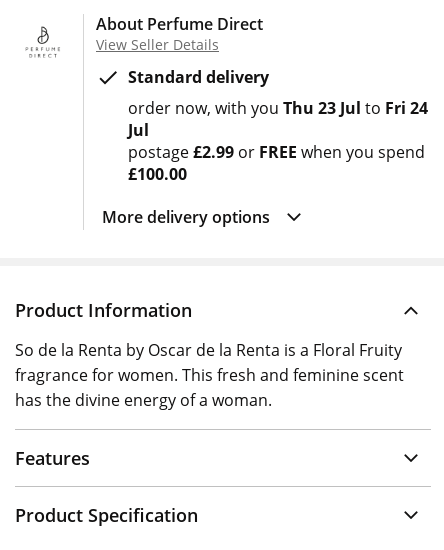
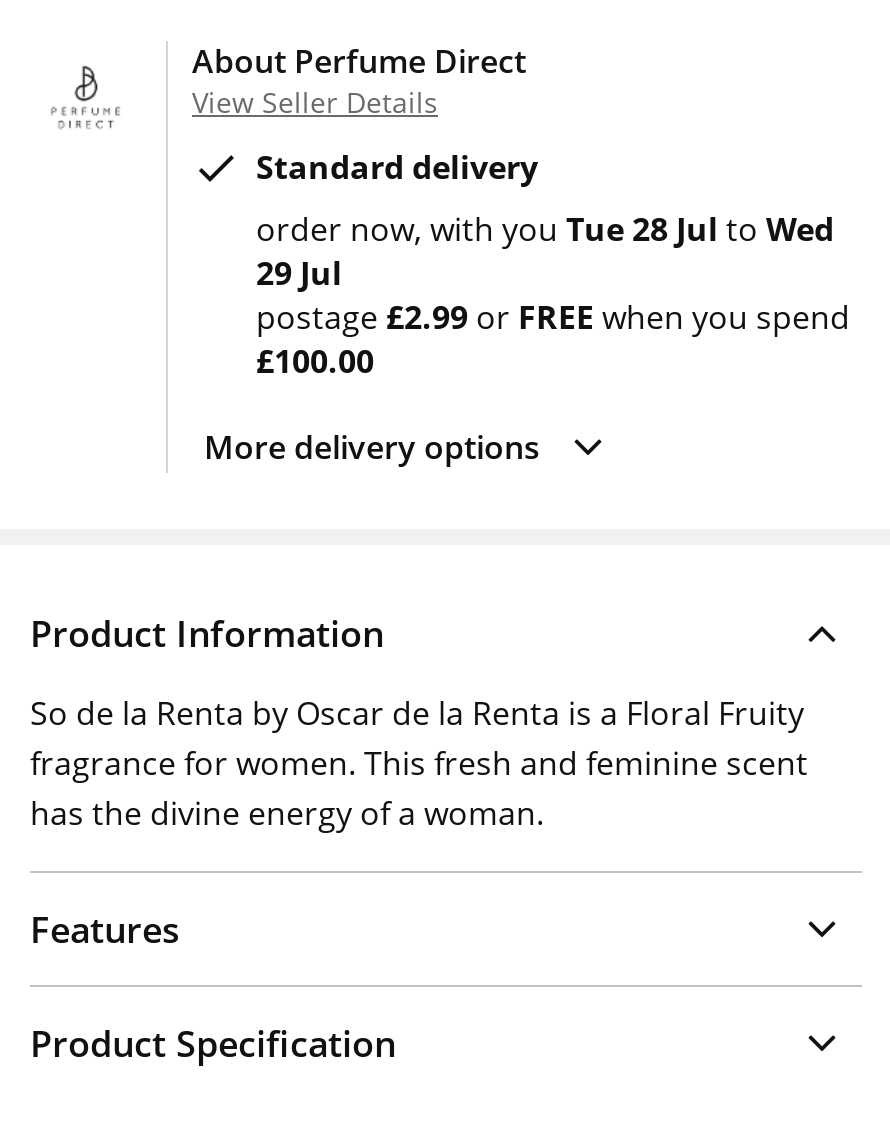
- order now with you Thu 23 Jul to Fri 24
- Jul
+ order now with you Tue 28 Jul to Wed
+ 29 Jul
